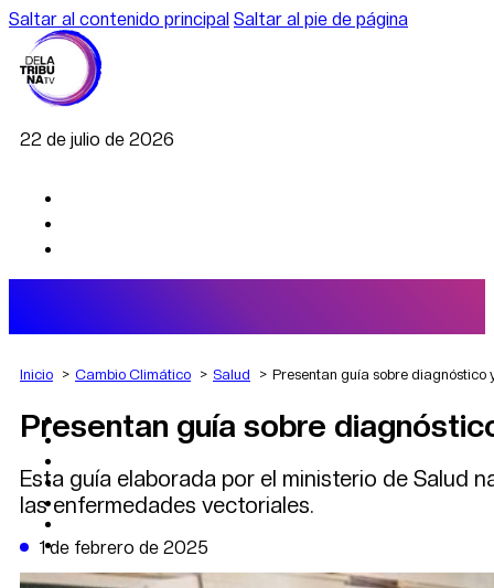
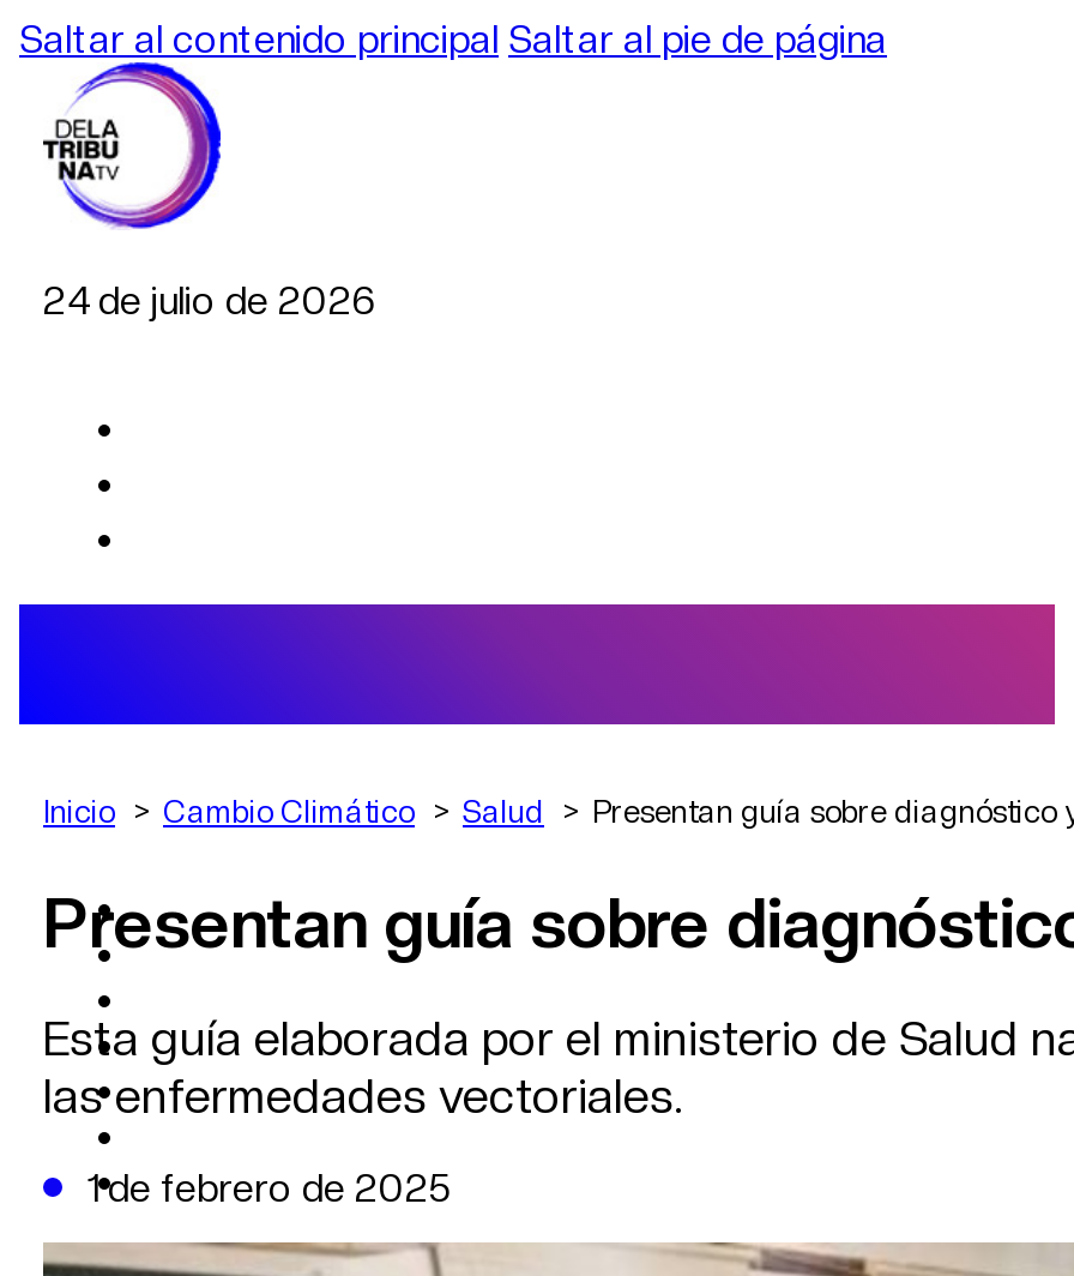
- 22 de julio de 2026
+ 24 de julio de 2026
